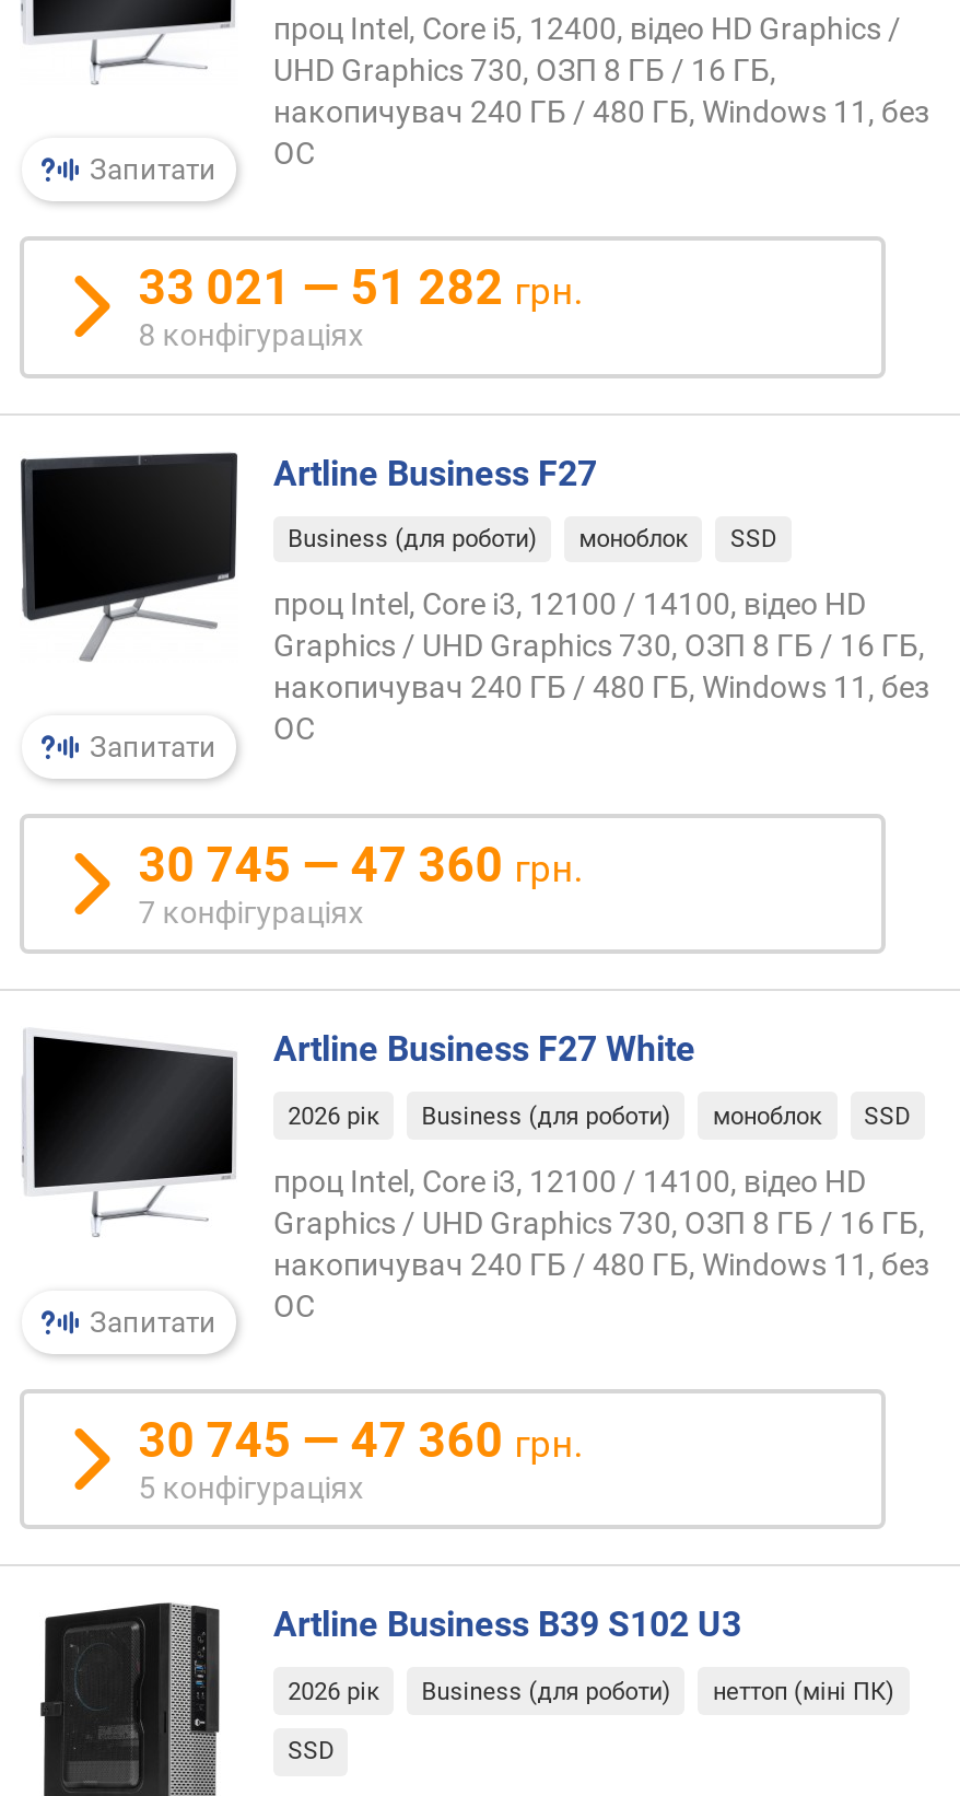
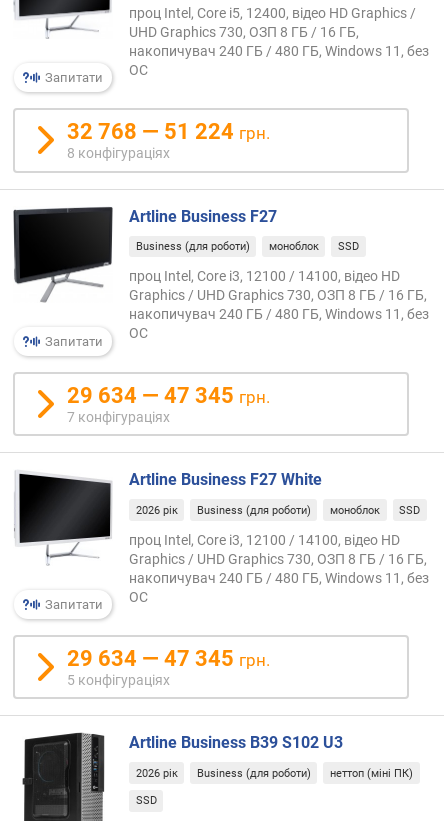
- 33 021 — 51 282 грн.
+ 32 768 — 51 224 грн.

- 30 745 — 47 360 грн.
+ 29 634 — 47 345 грн.

- 30 745 — 47 360 грн.
+ 29 634 — 47 345 грн.
